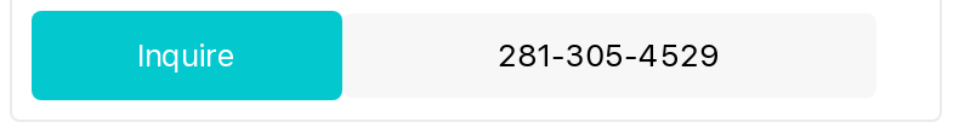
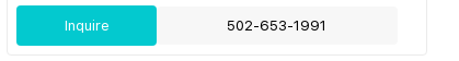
- 281-305-4529
+ 502-653-1991
